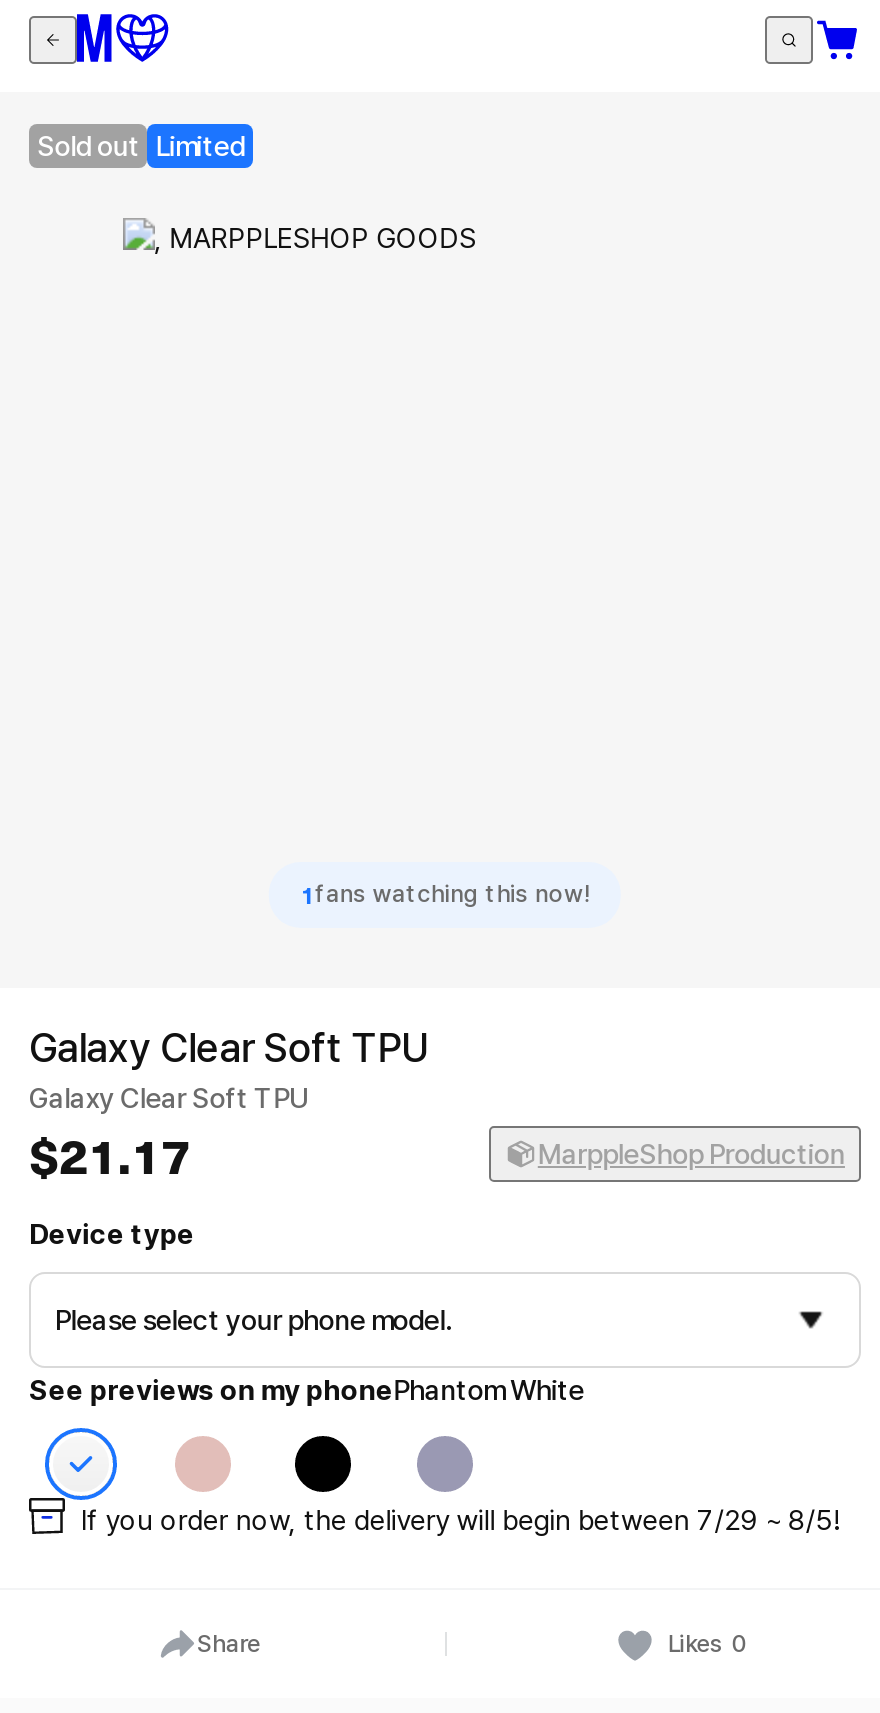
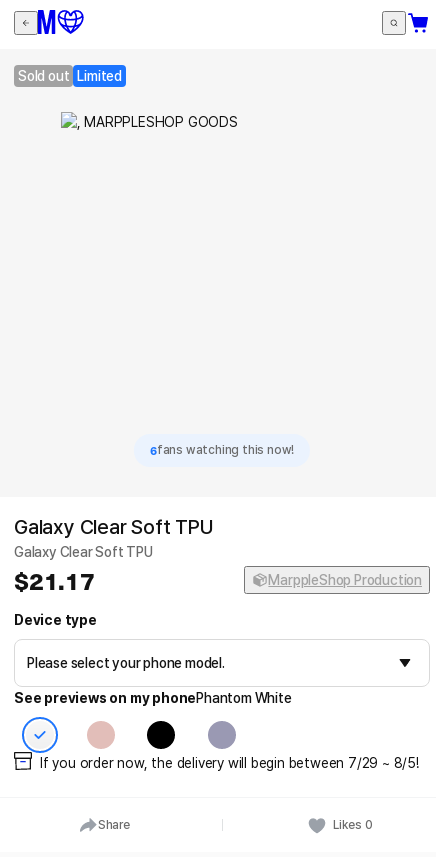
- 1fans watching this now!
+ 6fans watching this now!
